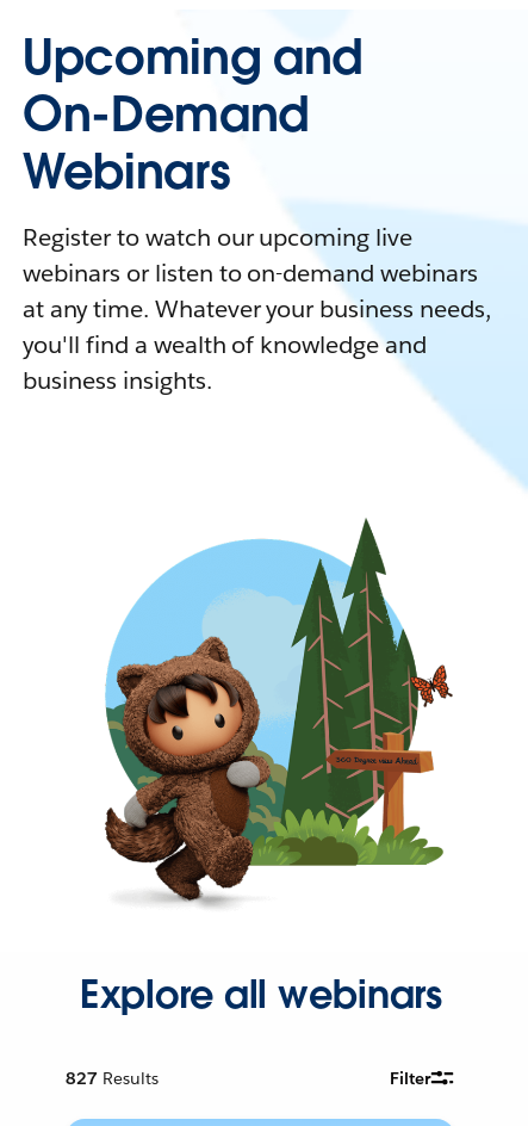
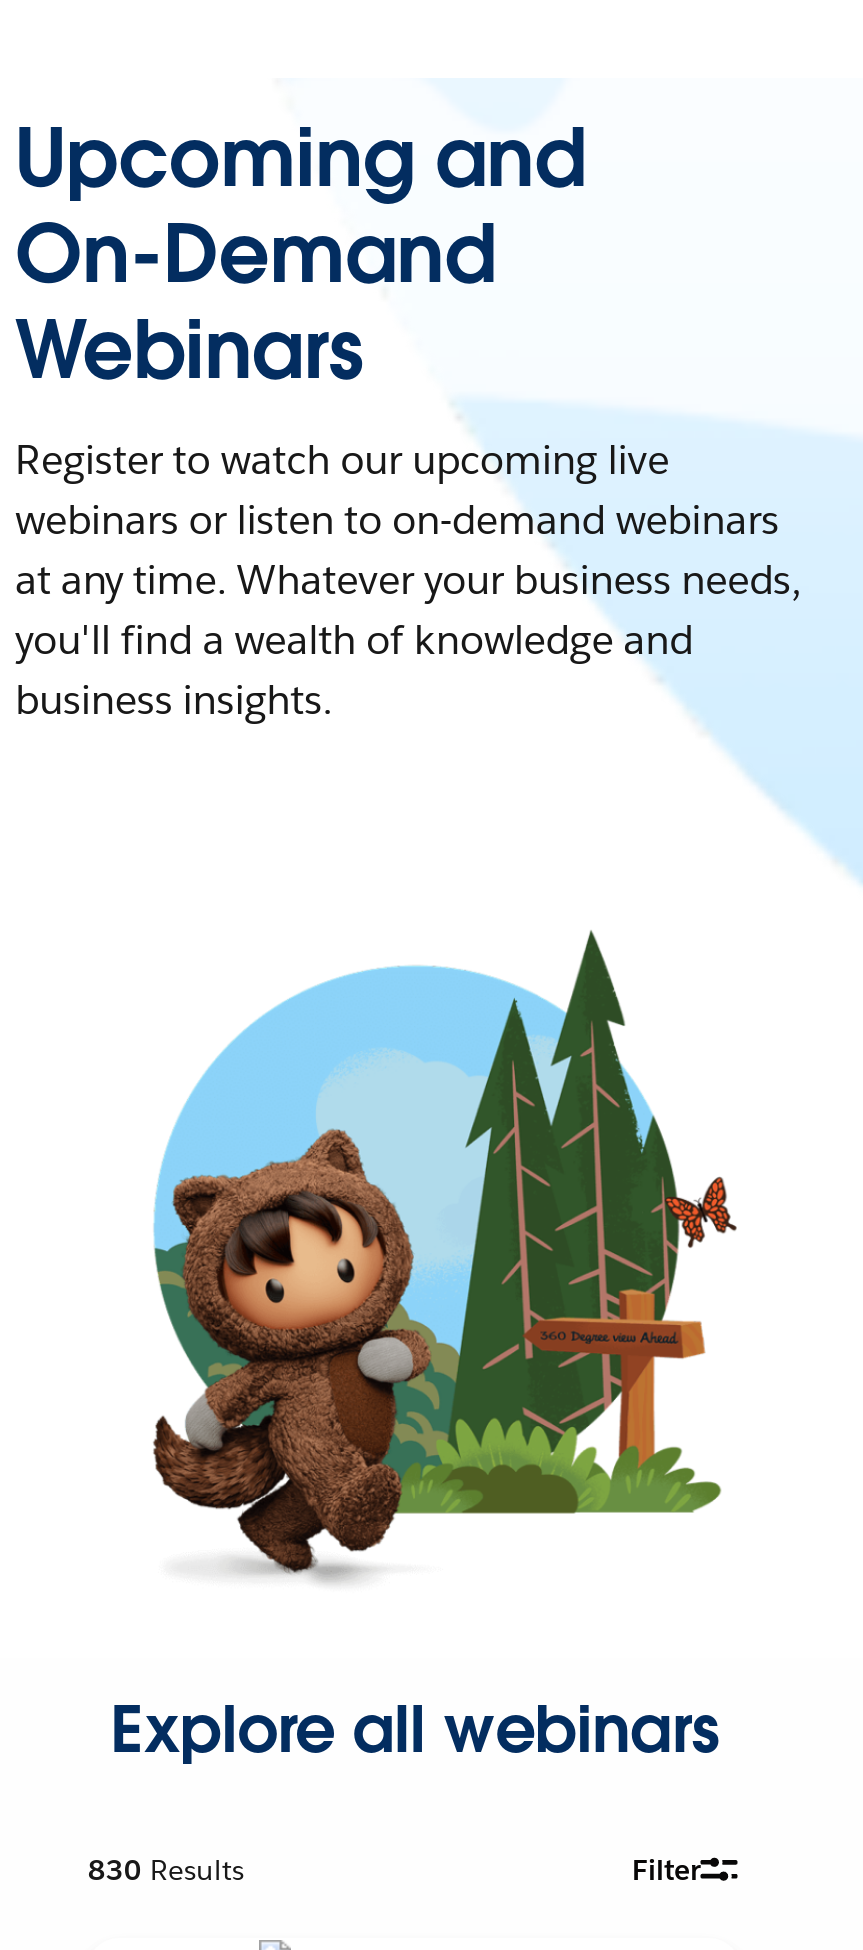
- 827 Results
+ 830 Results
